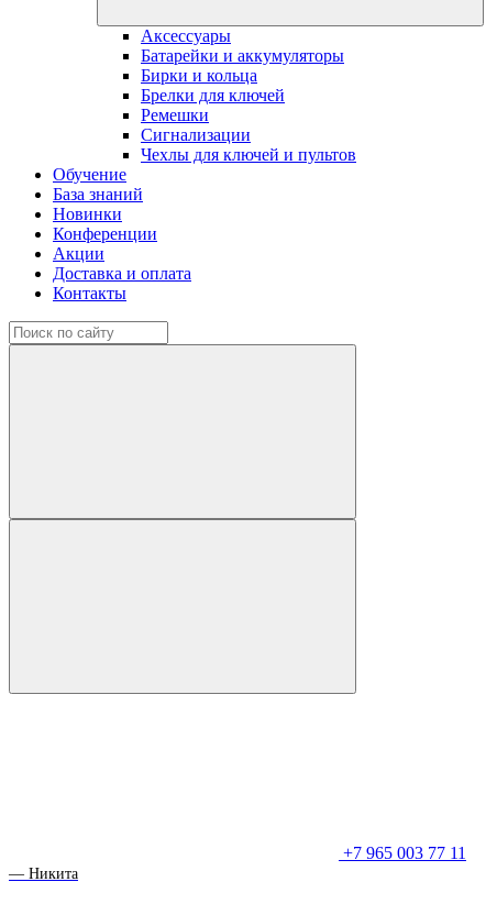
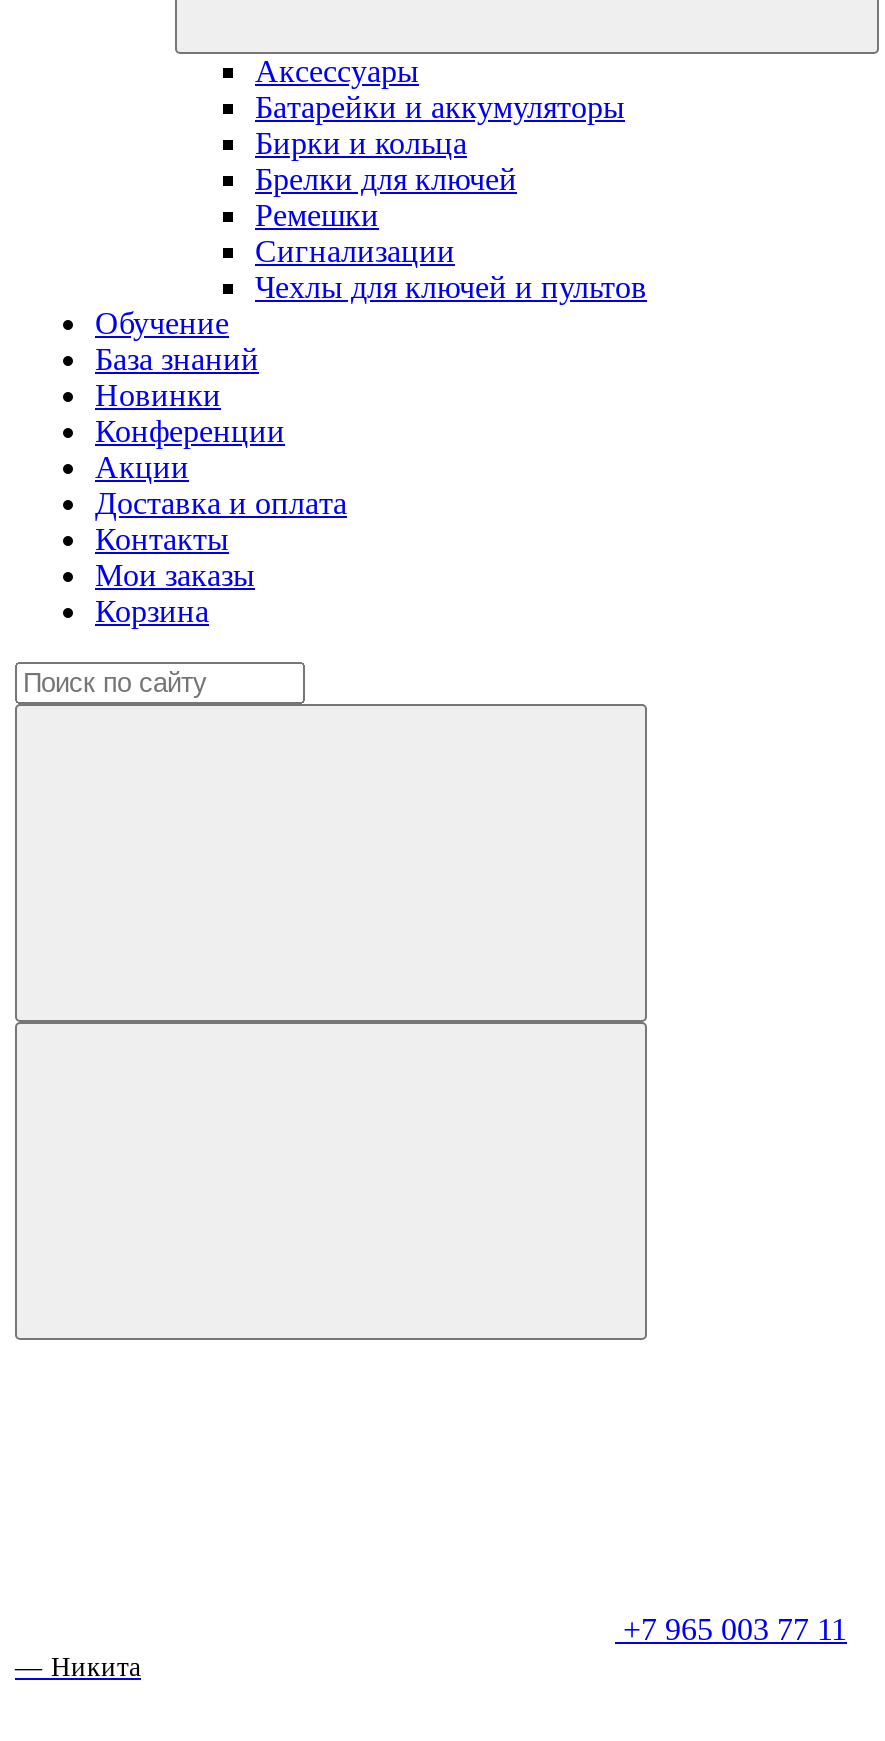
+ Мои заказы
+ Корзина
